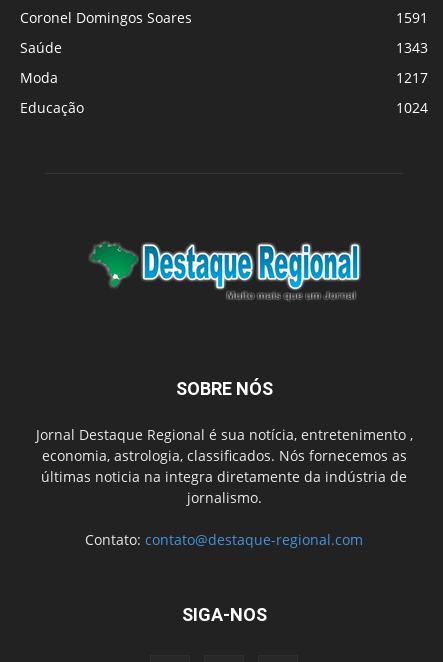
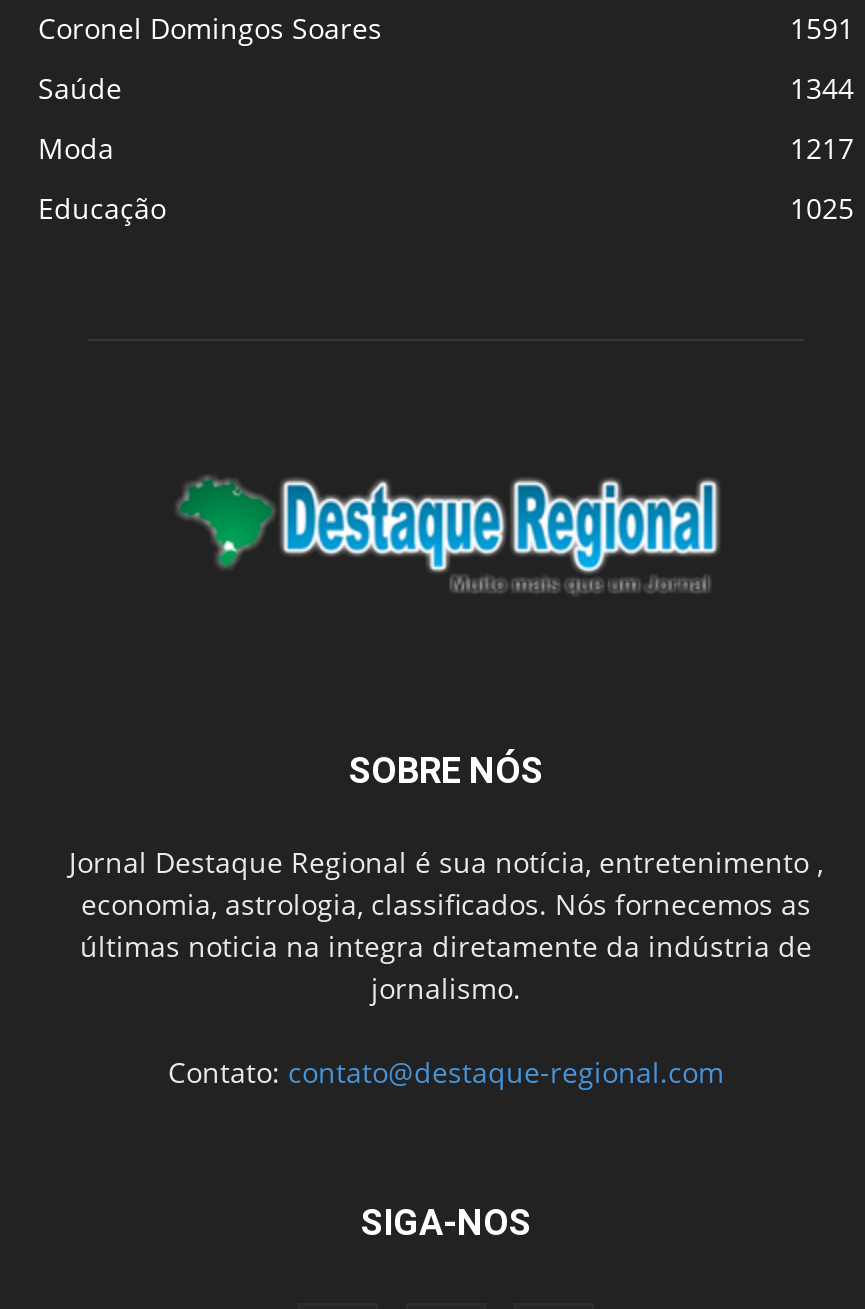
- 1343
+ 1344

- 1024
+ 1025
